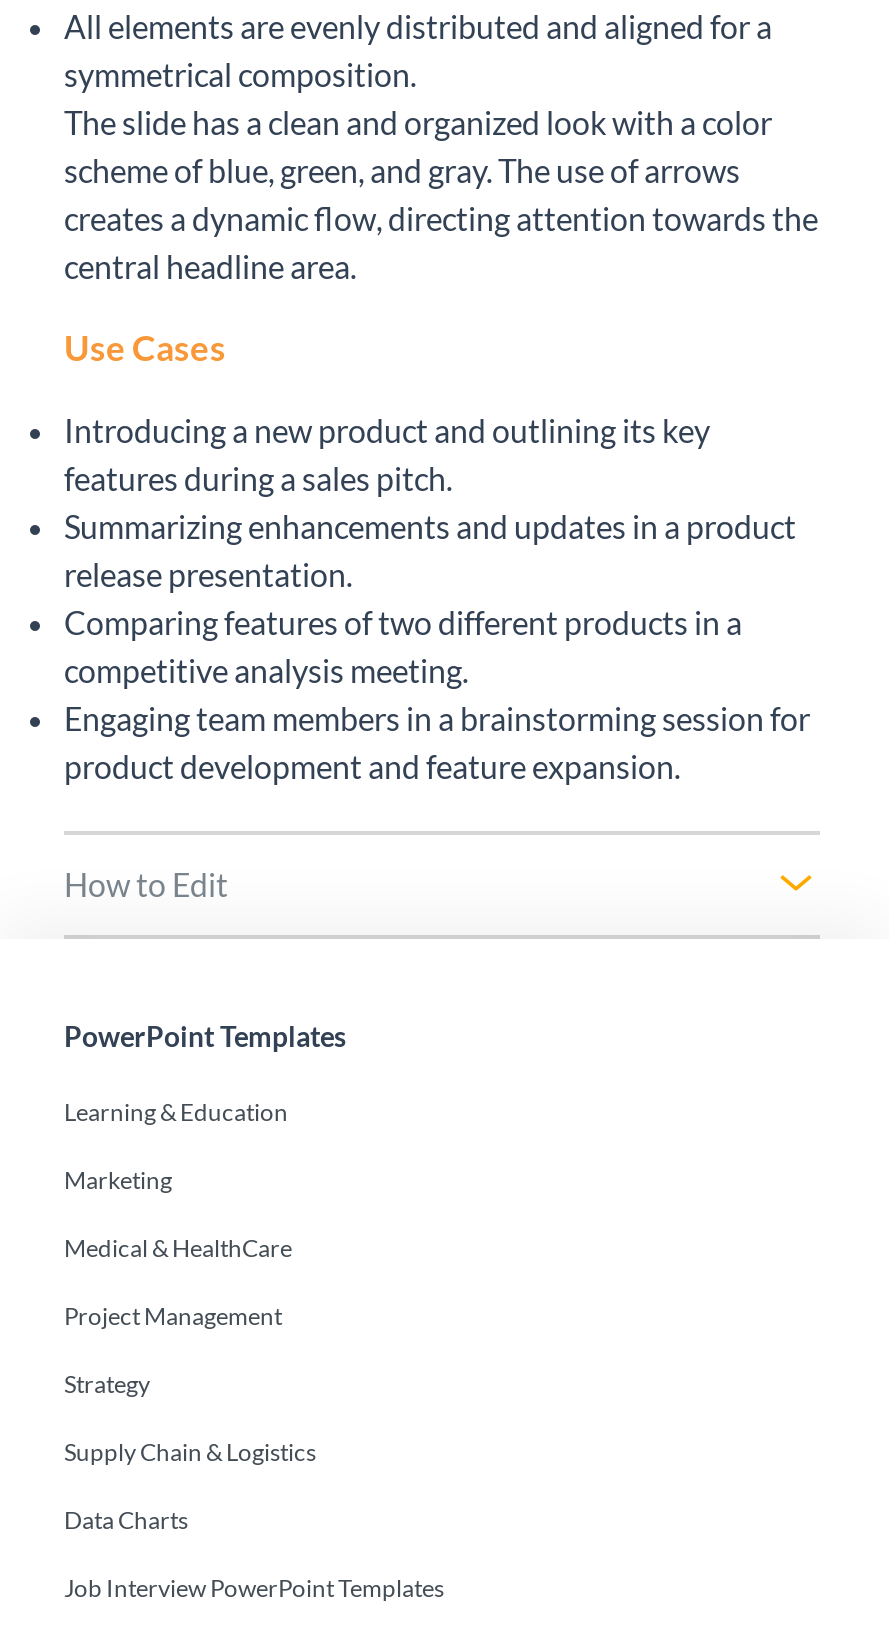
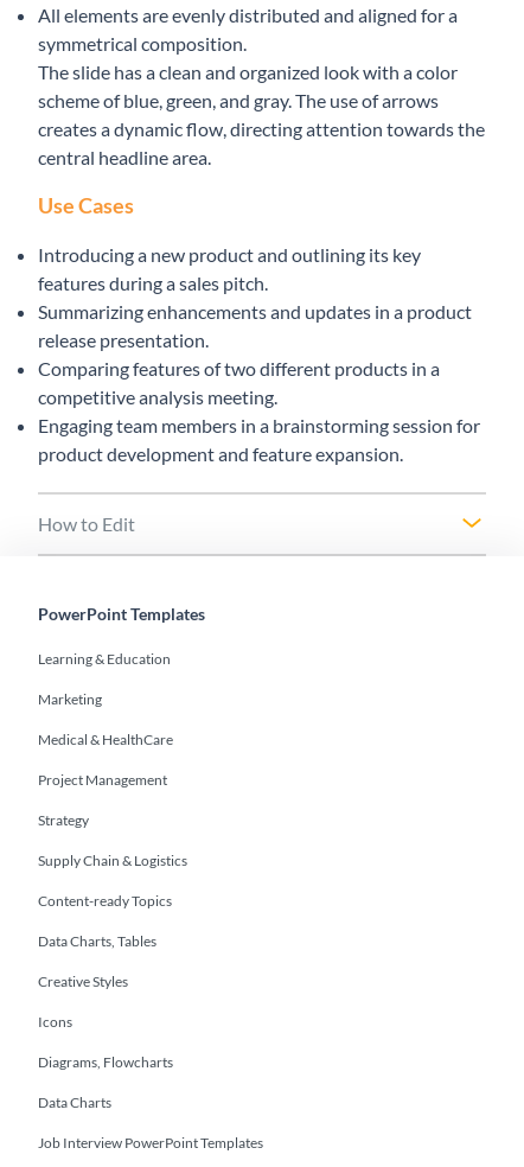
+ Content-ready Topics
+ Data Charts, Tables
+ Creative Styles
+ Icons
+ Diagrams, Flowcharts
